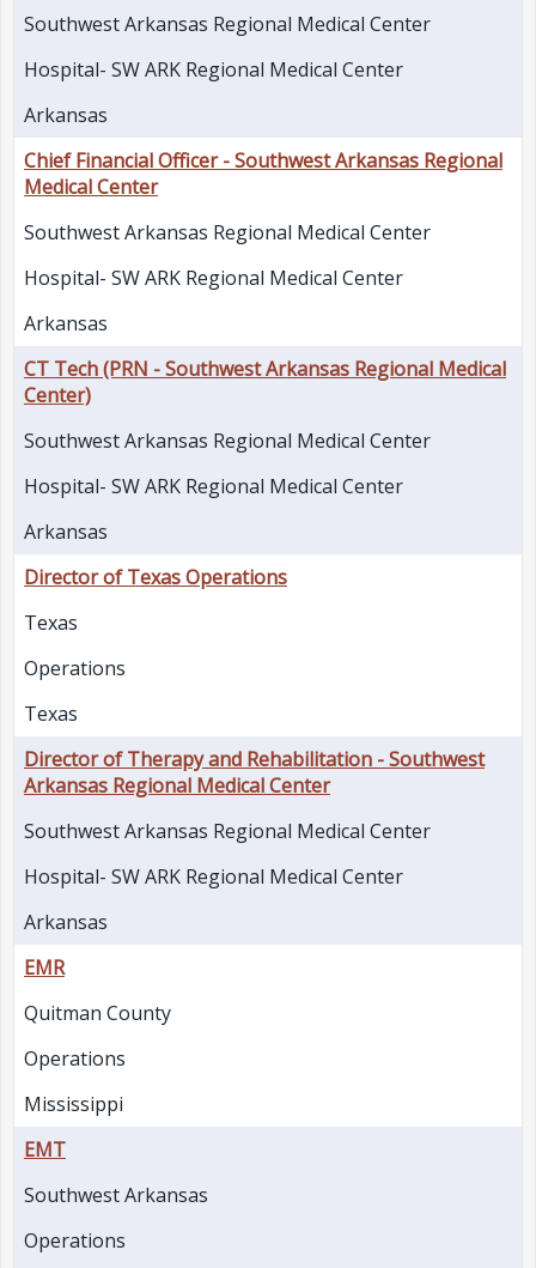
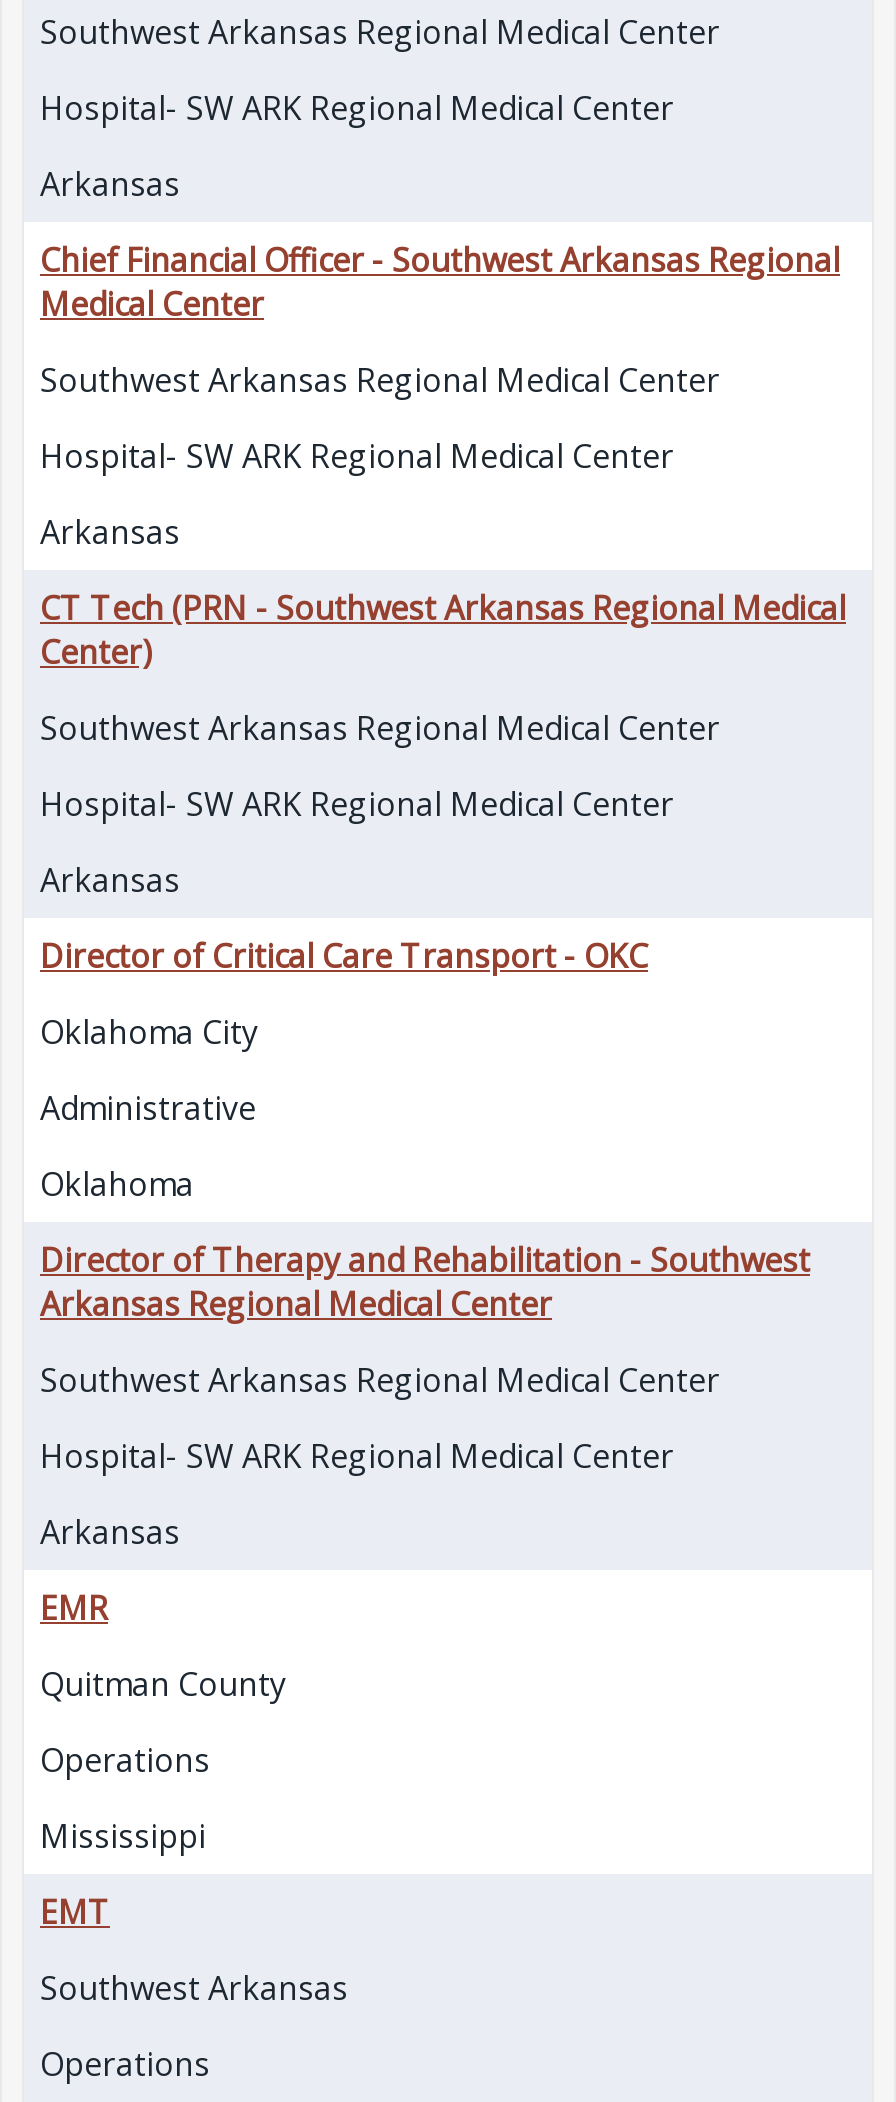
- Director of Texas Operations
+ Director of Critical Care Transport - OKC

- Texas
+ Oklahoma City

- Operations
+ Administrative

- Texas
+ Oklahoma
